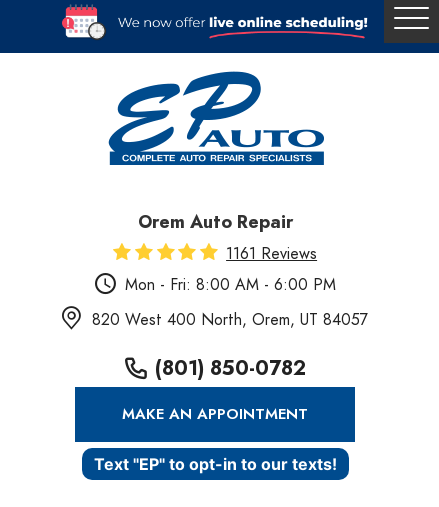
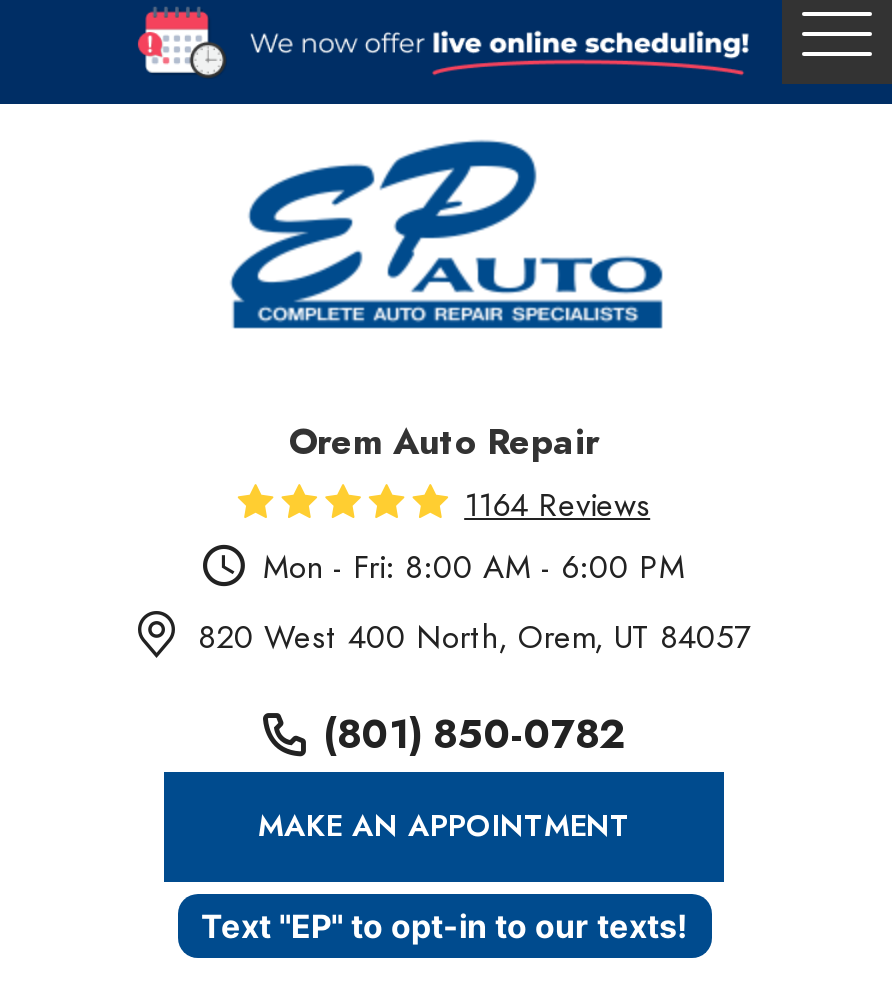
- 1161 Reviews
+ 1164 Reviews
